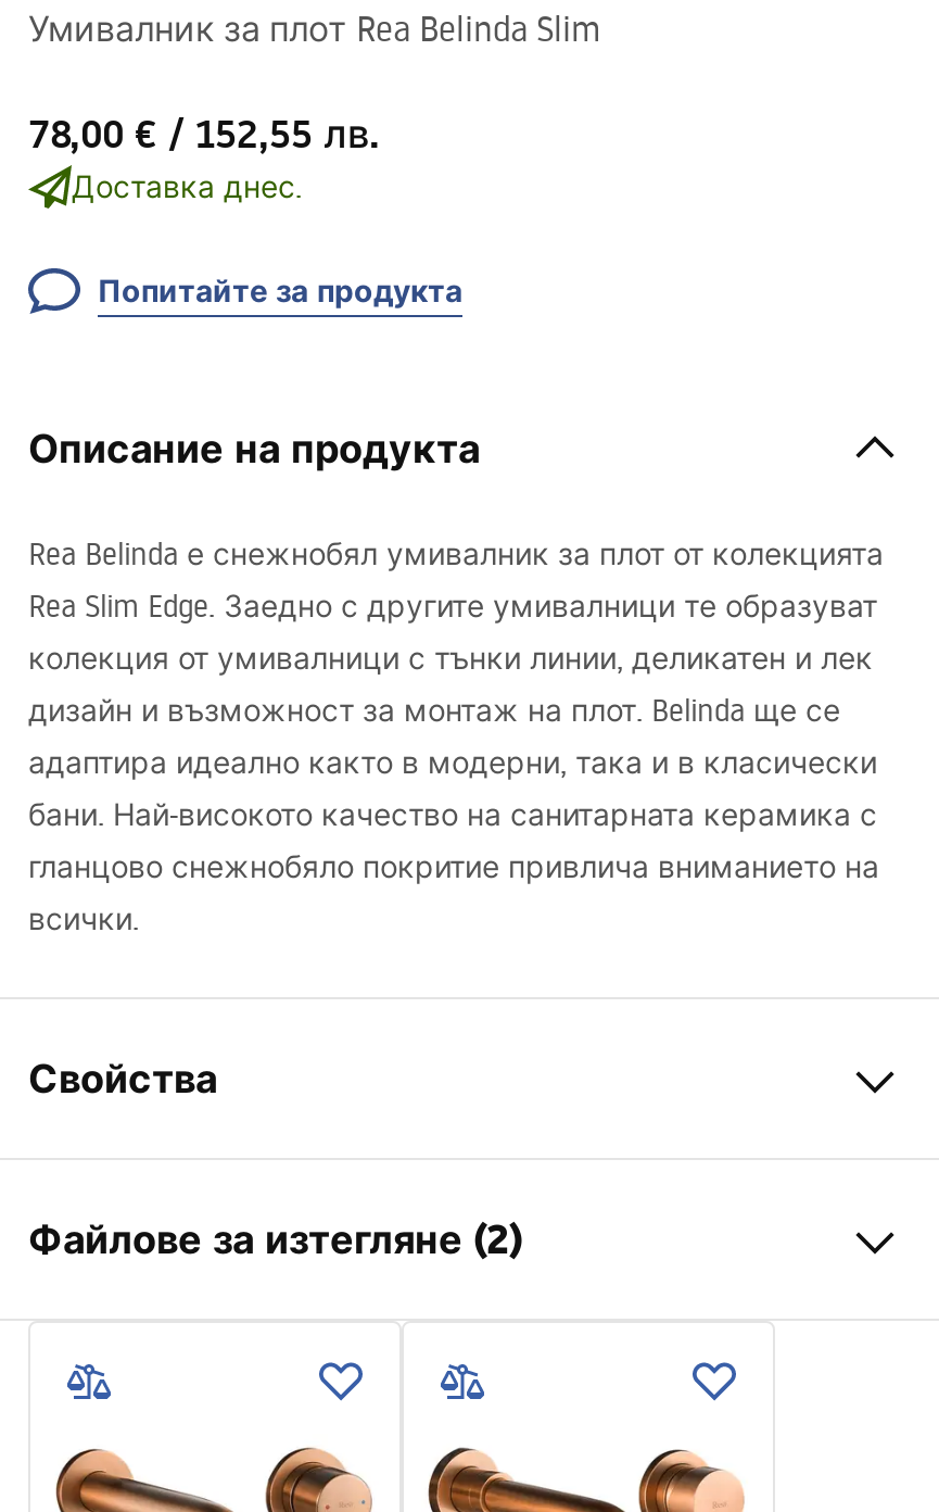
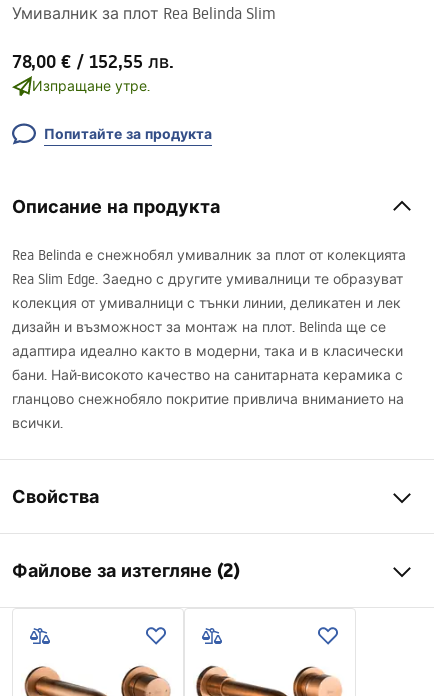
- Доставка днес.
+ Изпращане утре.
